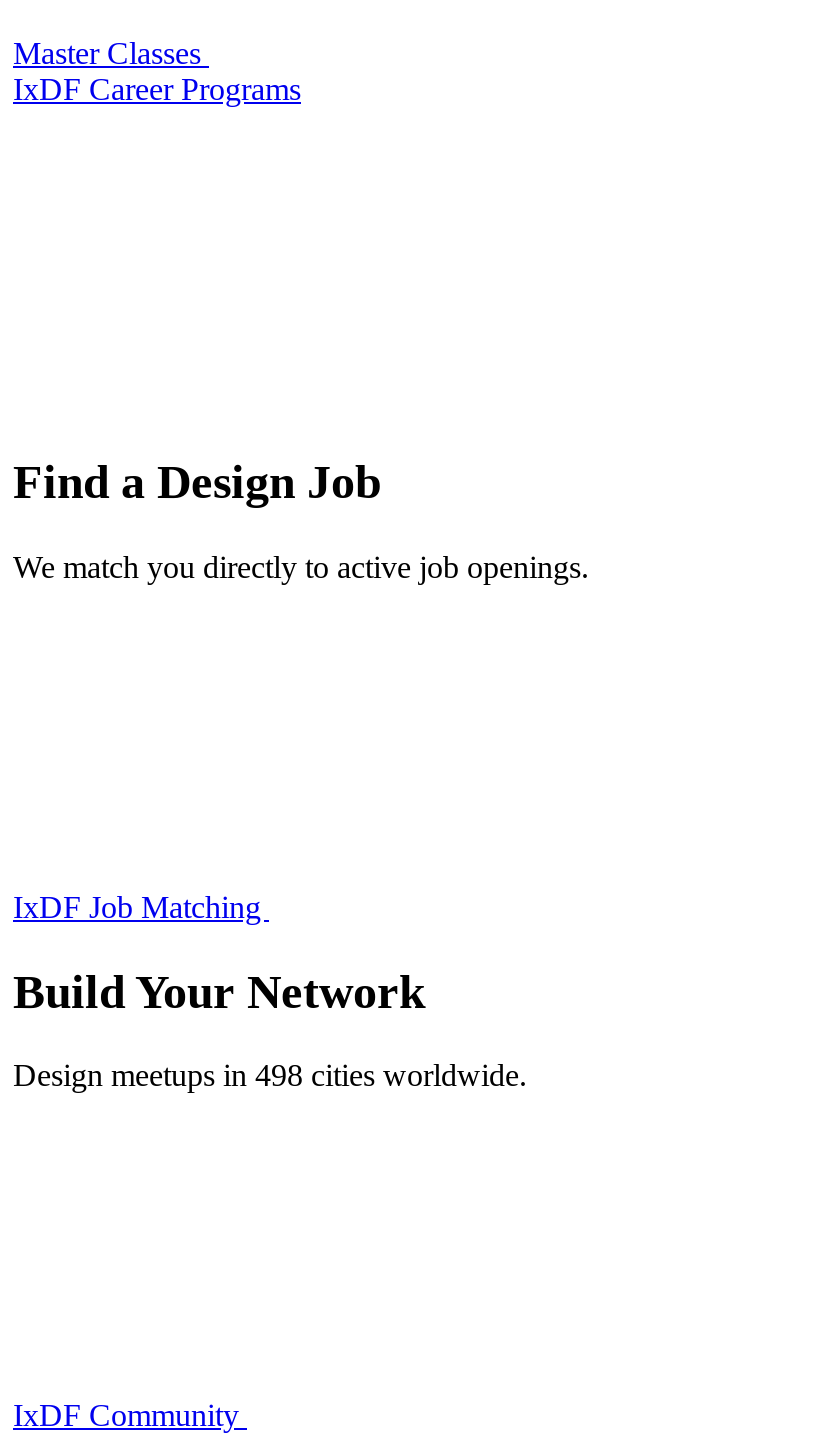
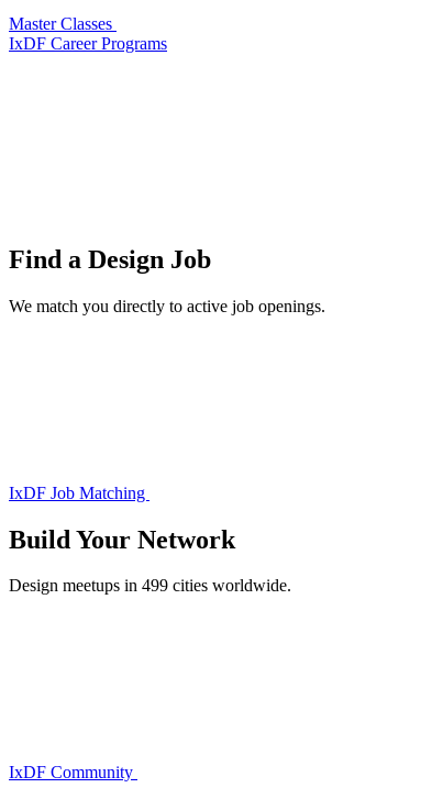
- Design meetups in 498 cities worldwide.
+ Design meetups in 499 cities worldwide.
